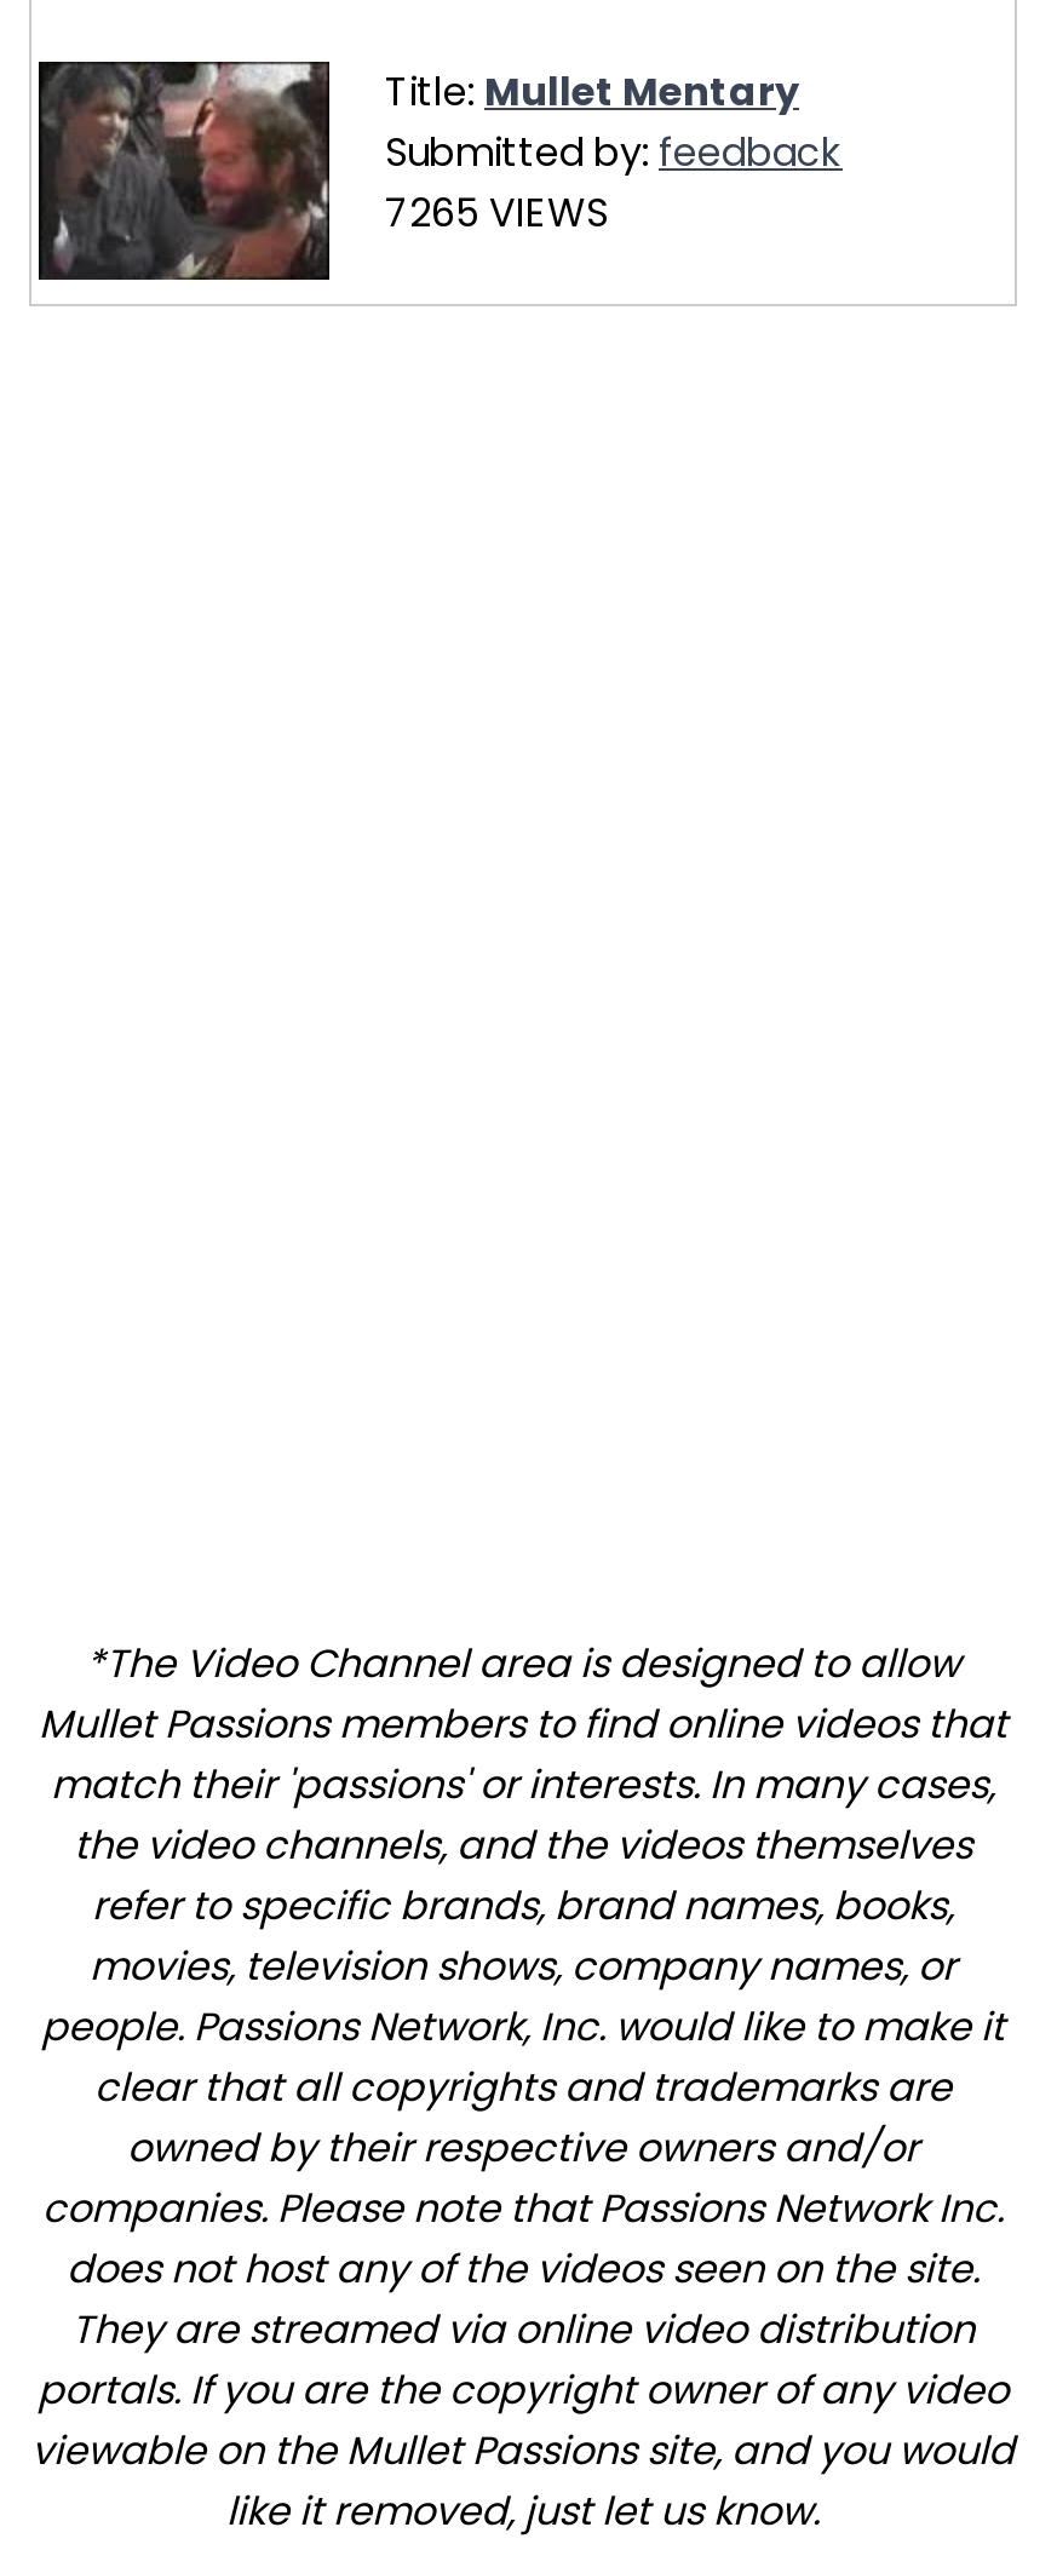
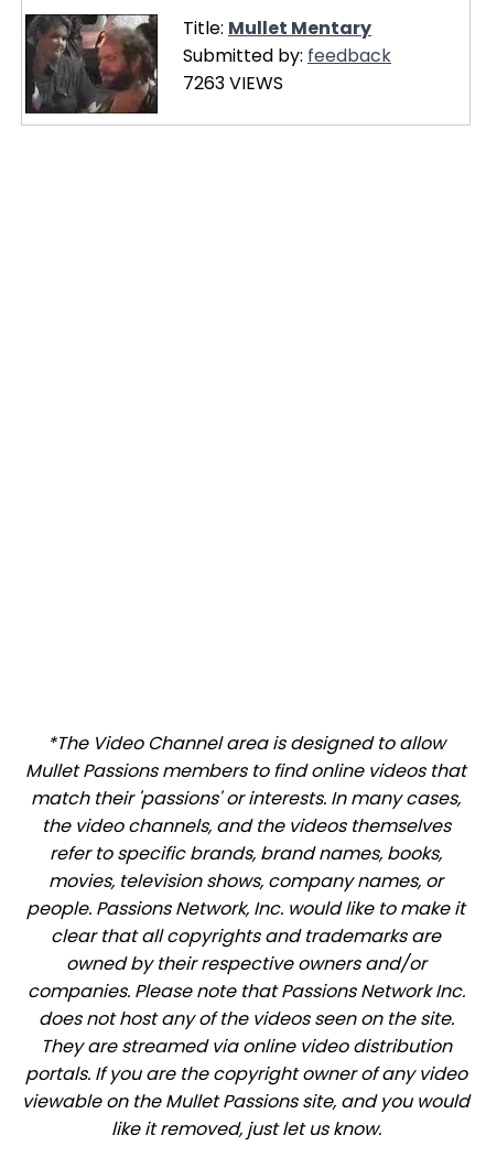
- 7265 VIEWS
+ 7263 VIEWS
